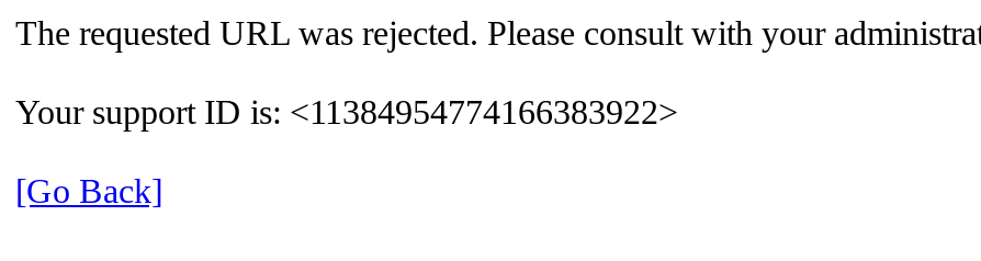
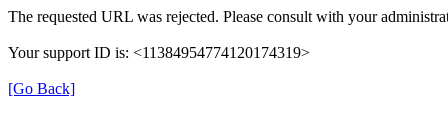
- Your support ID is: <11384954774166383922>
+ Your support ID is: <11384954774120174319>
